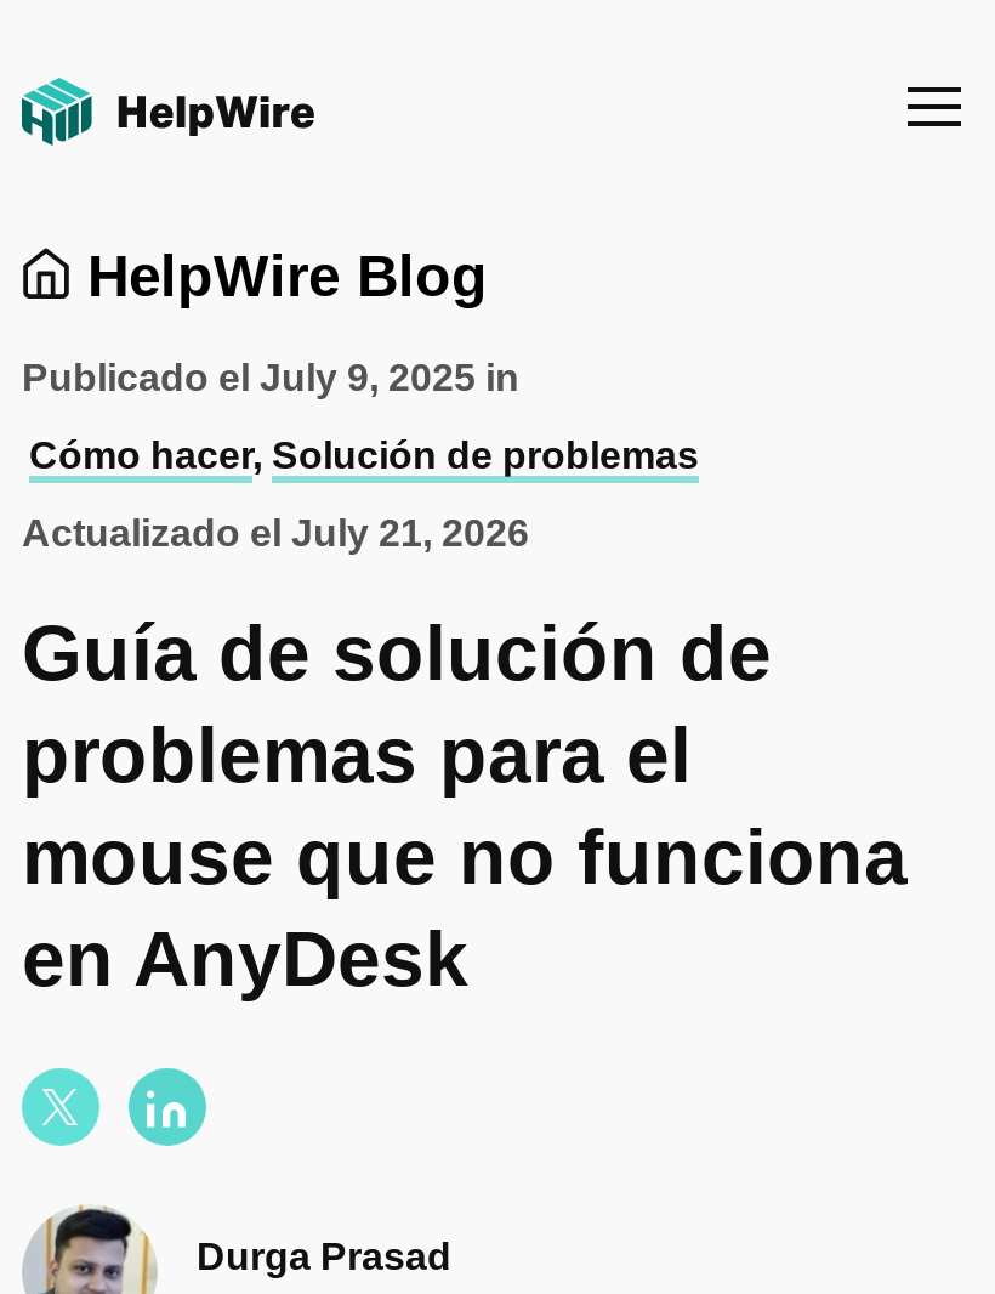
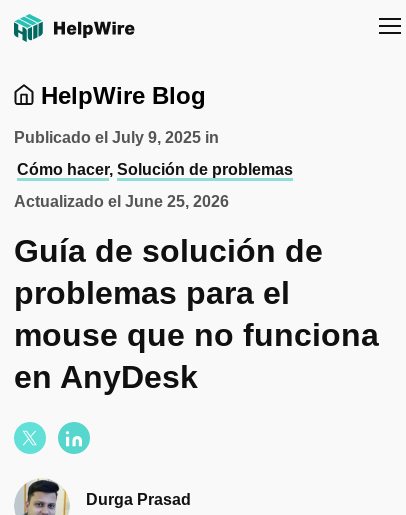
- Actualizado el July 21, 2026
+ Actualizado el June 25, 2026
